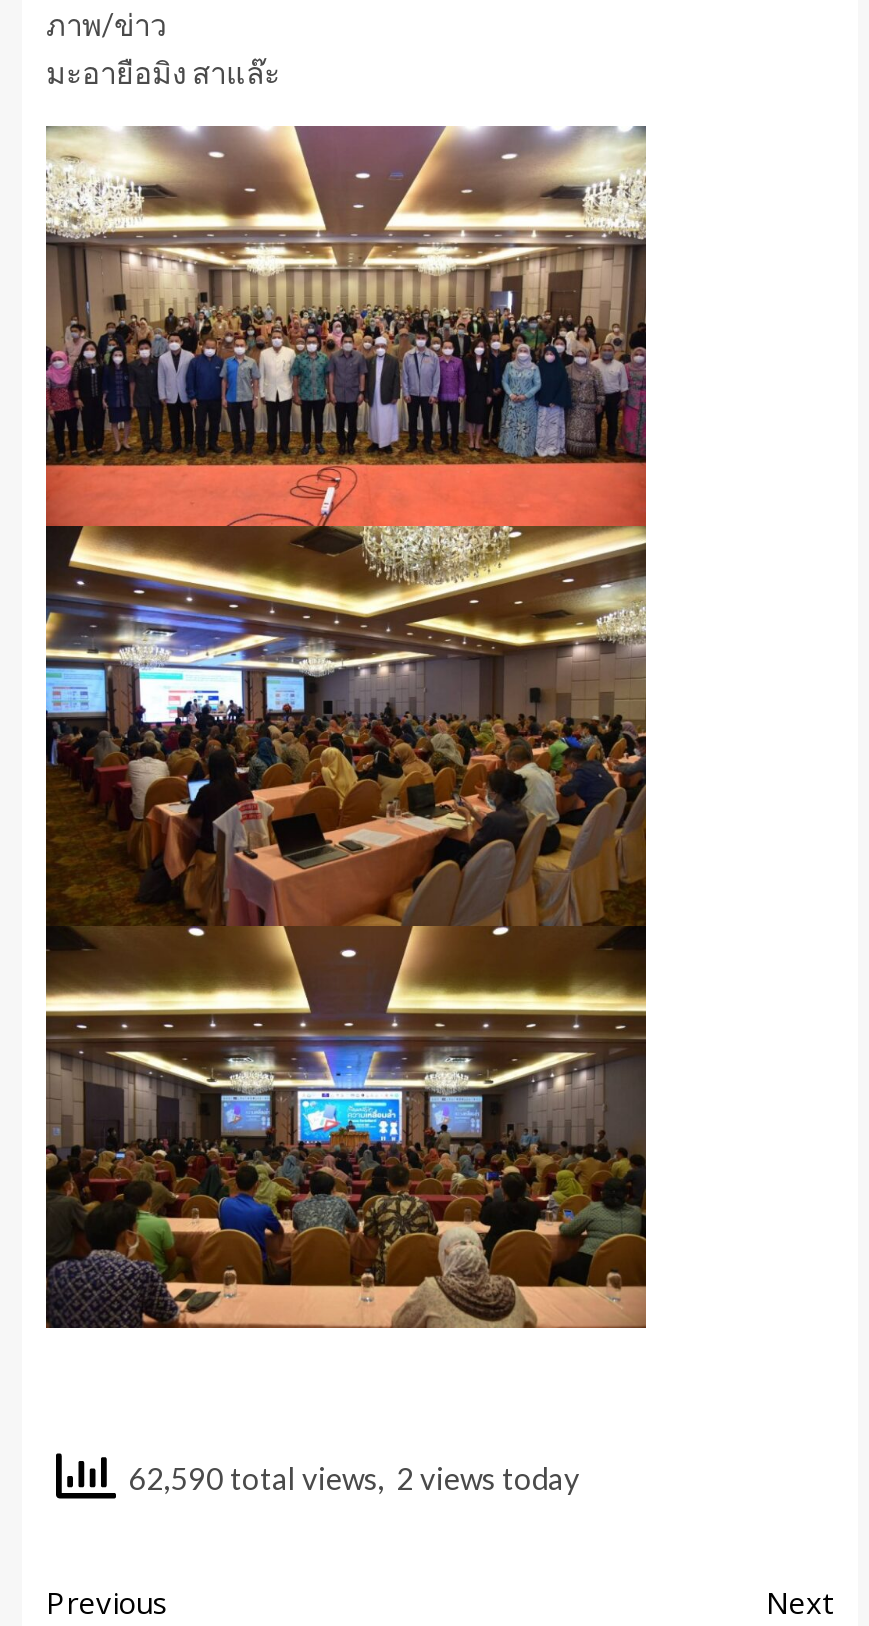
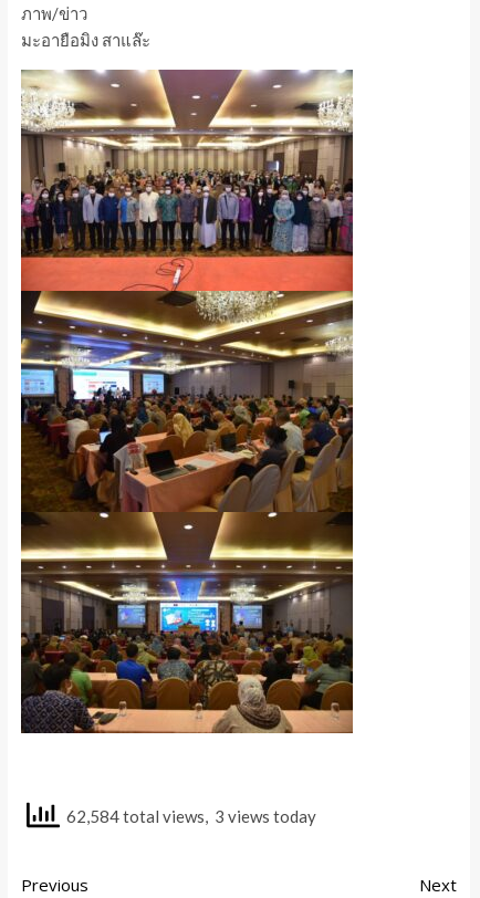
- 62,590 total views, 2 views today
+ 62,584 total views, 3 views today
